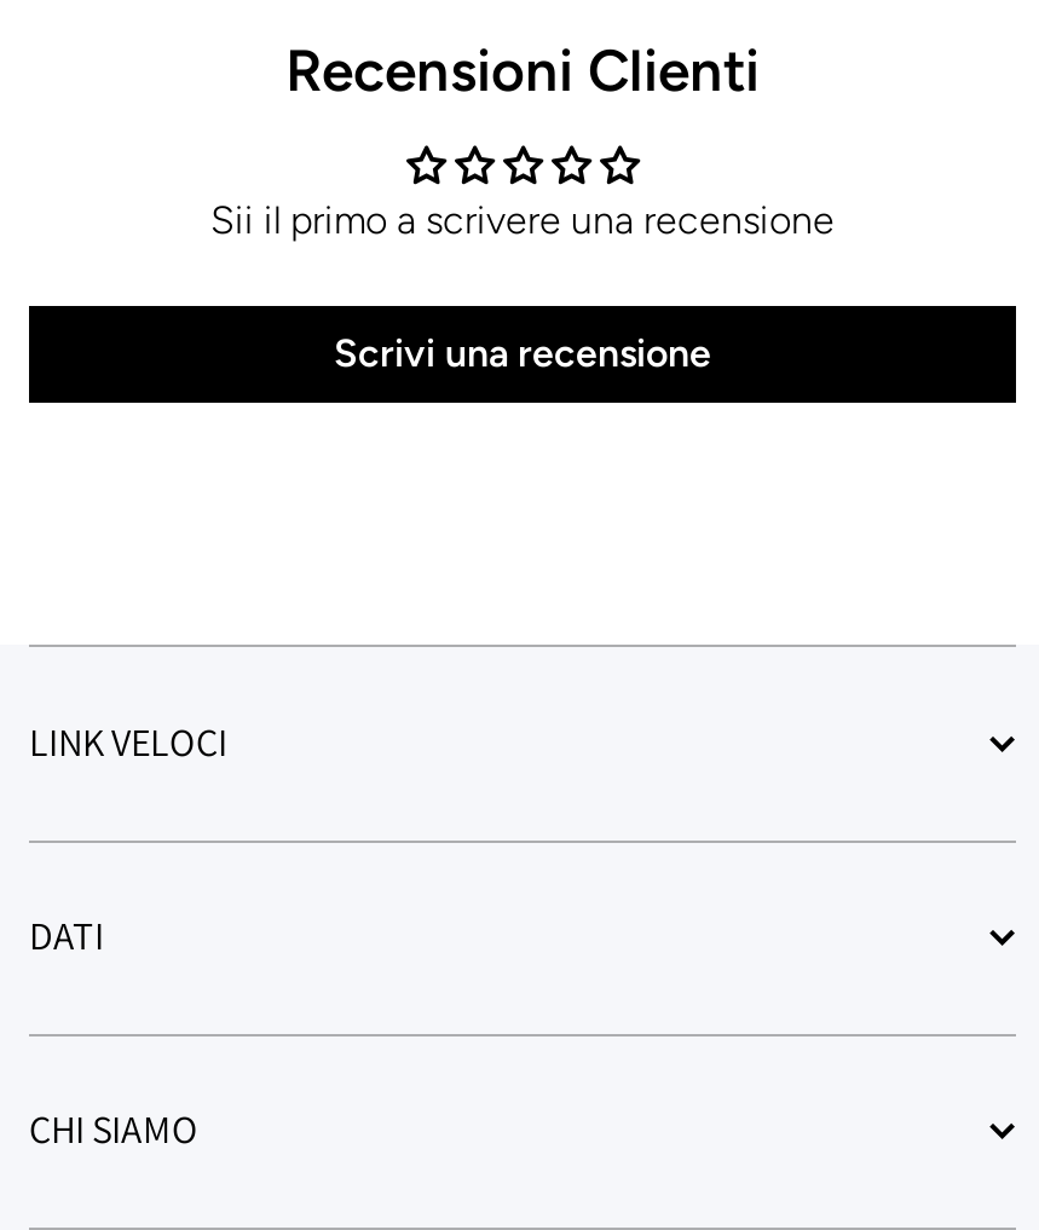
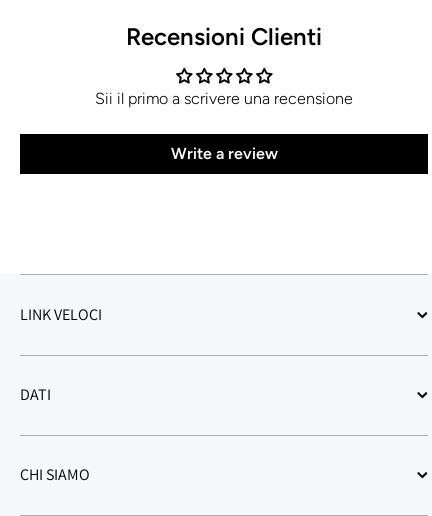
- Scrivi una recensione
+ Write a review
